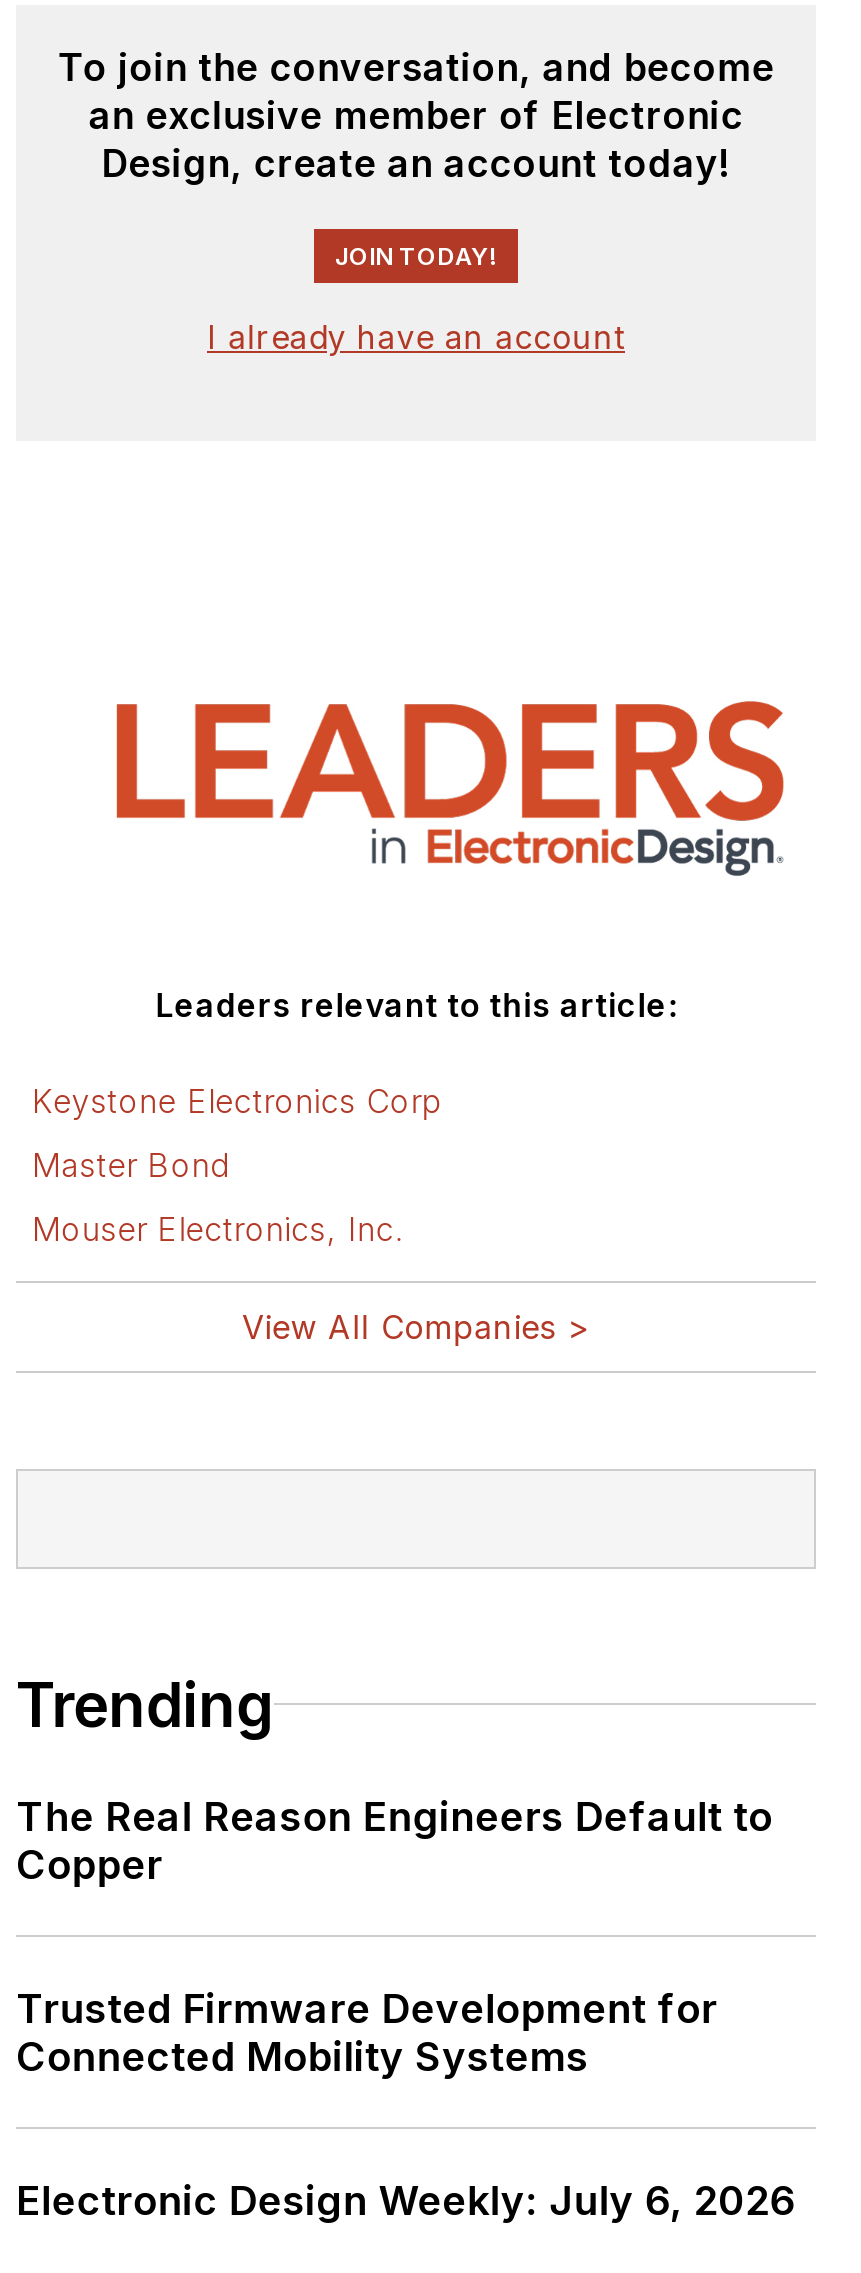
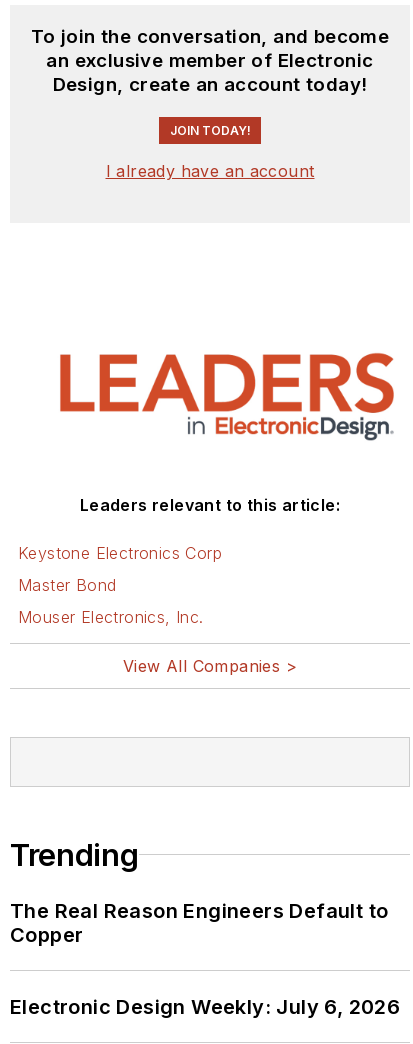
- Trusted Firmware Development for
- Connected Mobility Systems
